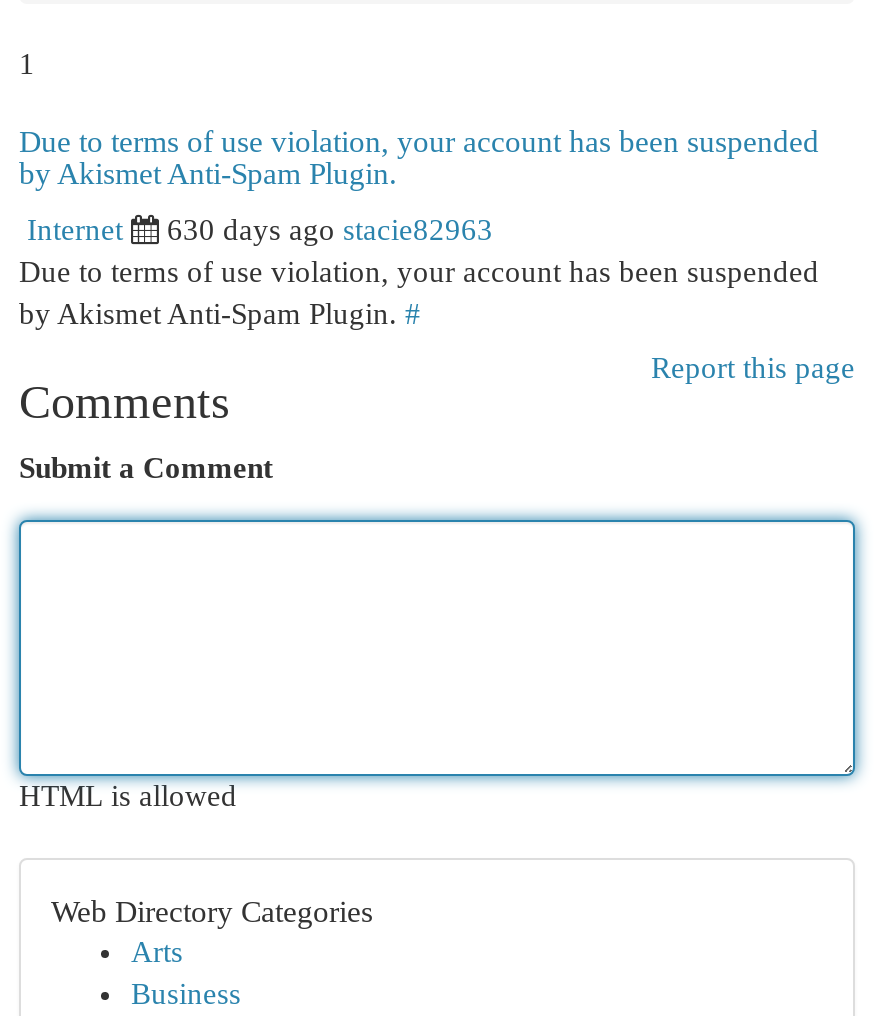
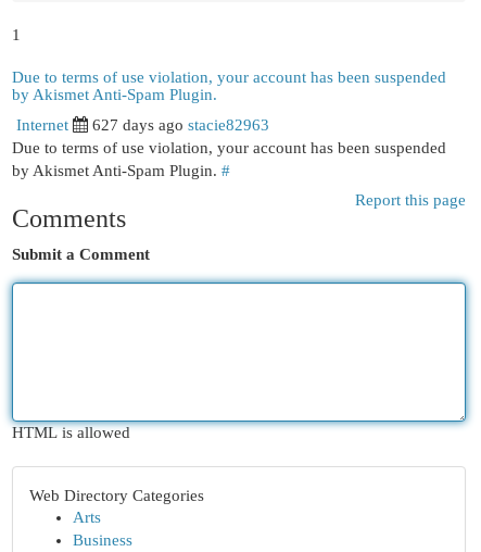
- 630 days ago stacie82963
+ 627 days ago stacie82963
